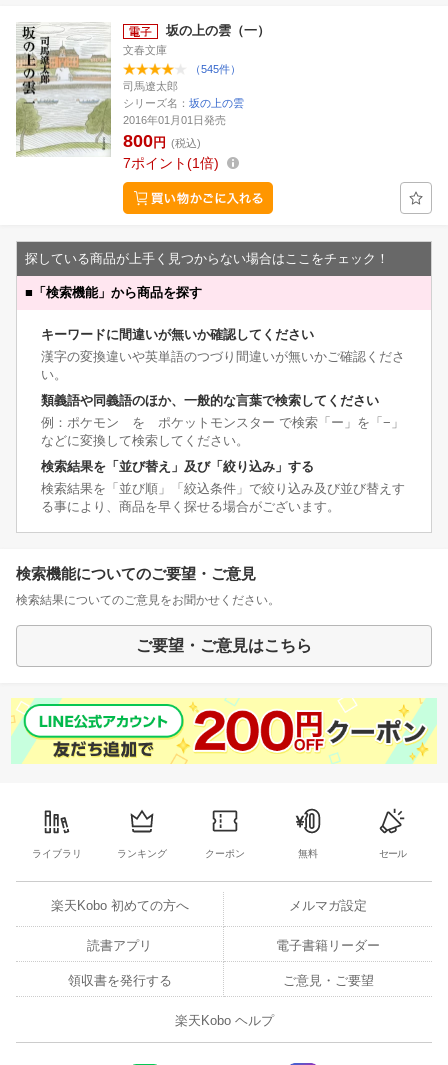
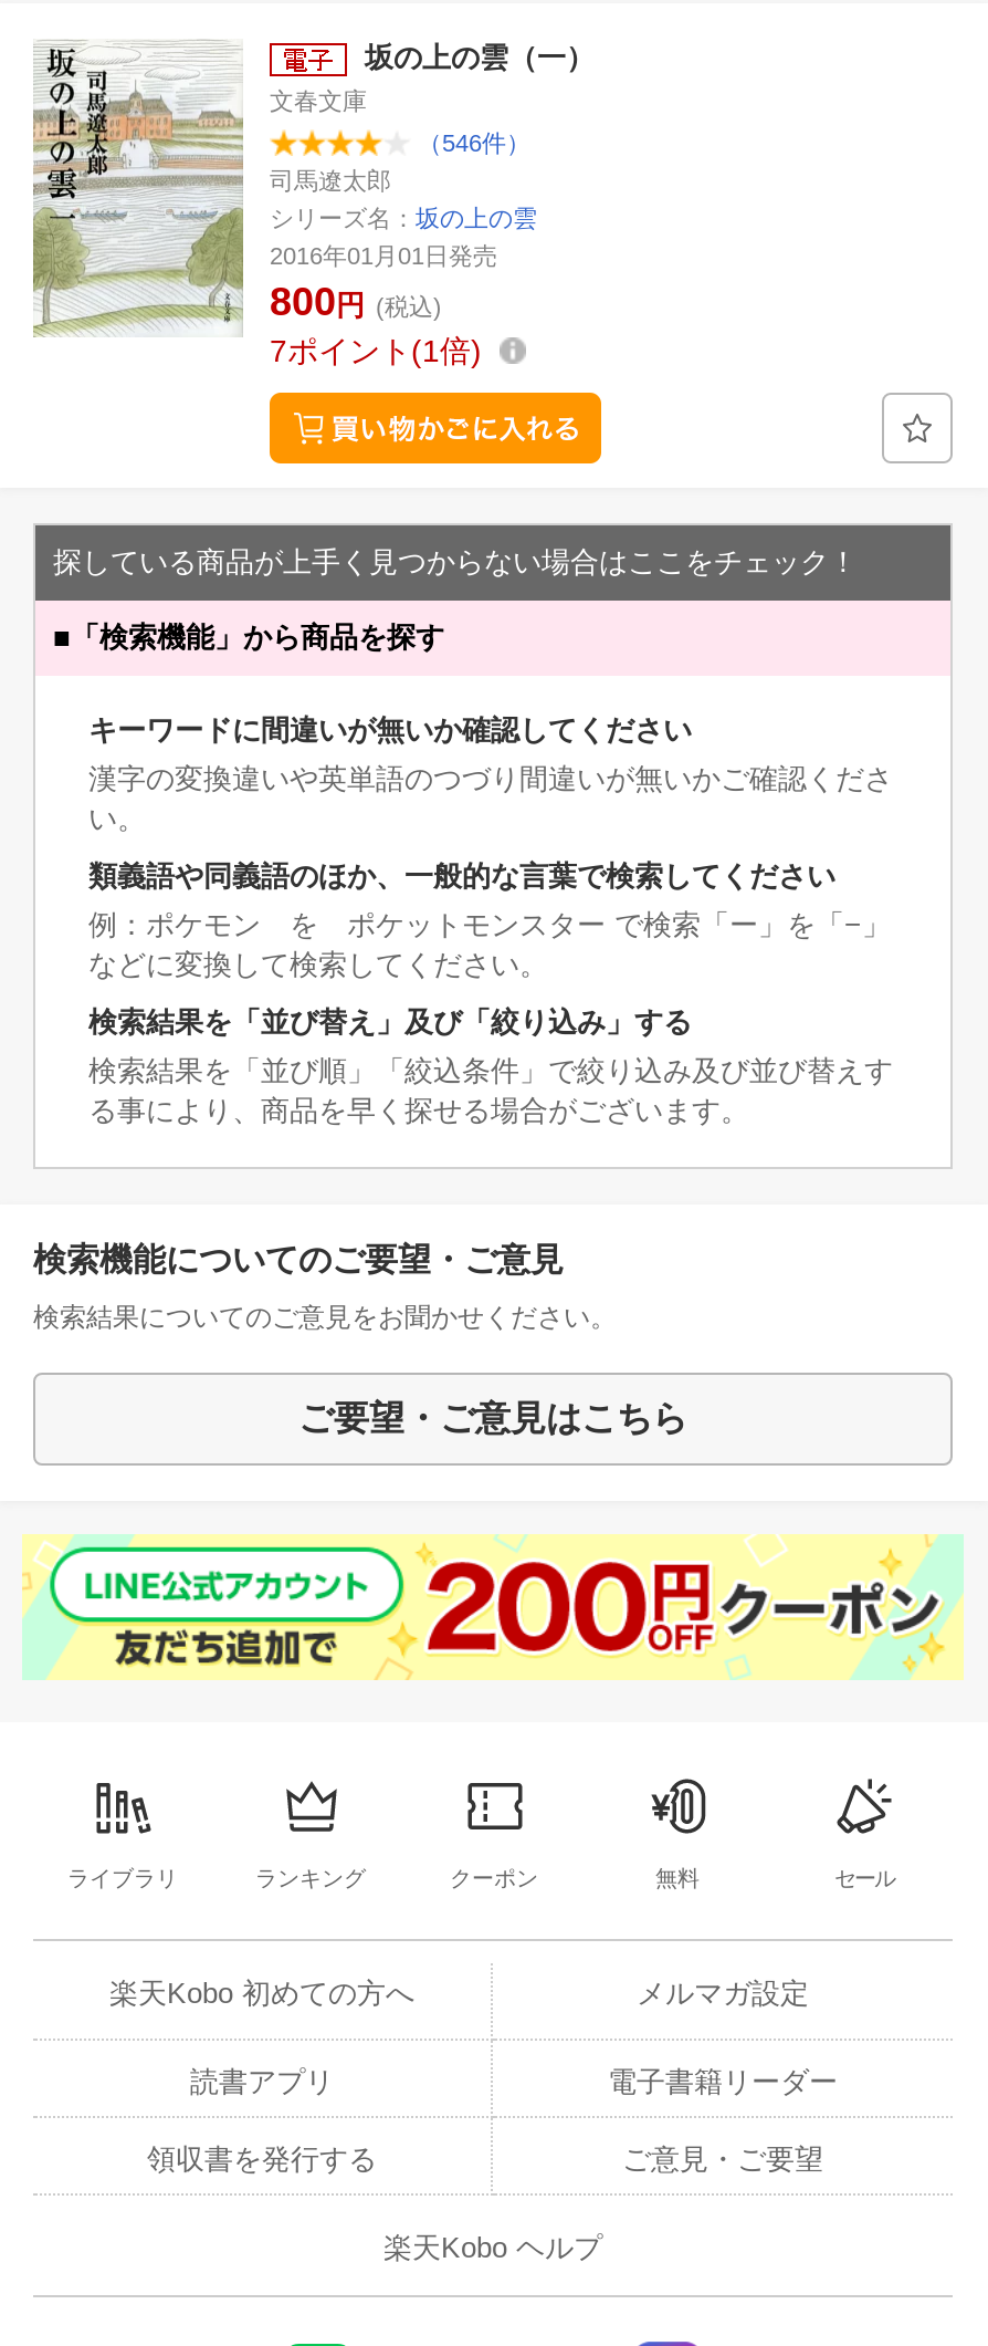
- （545件）
+ （546件）
